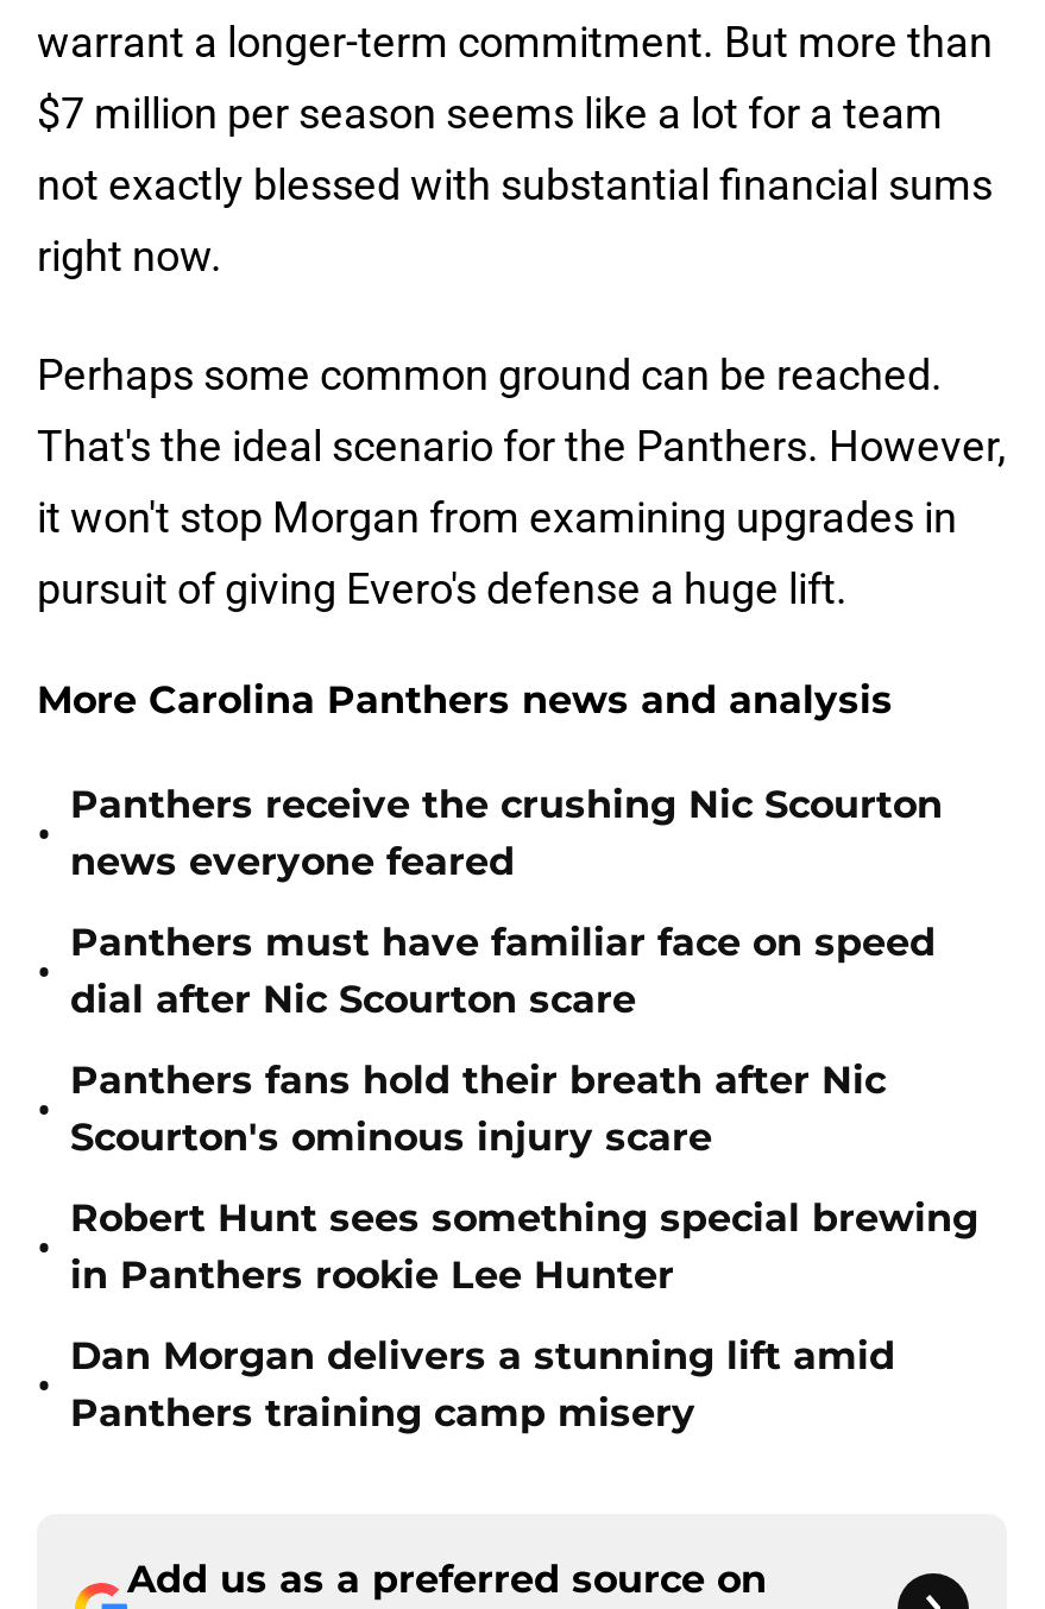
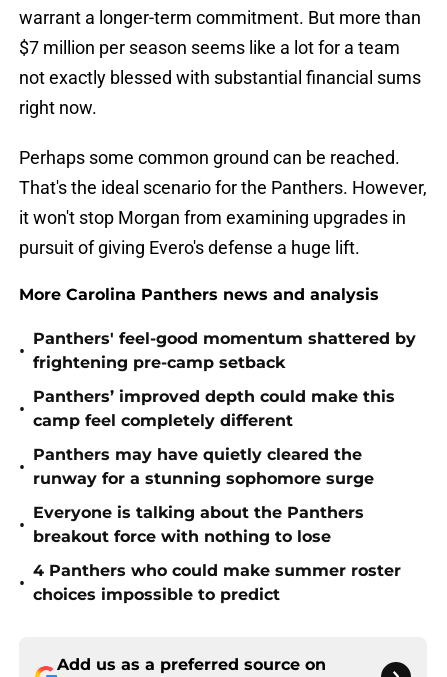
- Panthers receive the crushing Nic Scourton
- news everyone feared
+ Panthers' feel-good momentum shattered by
+ frightening pre-camp setback

- Panthers must have familiar face on speed
- dial after Nic Scourton scare
+ Panthers’ improved depth could make this
+ camp feel completely different

- Panthers fans hold their breath after Nic
- Scourton's ominous injury scare
+ Panthers may have quietly cleared the
+ runway for a stunning sophomore surge

- Robert Hunt sees something special brewing
- in Panthers rookie Lee Hunter
+ Everyone is talking about the Panthers
+ breakout force with nothing to lose

- Dan Morgan delivers a stunning lift amid
- Panthers training camp misery
+ 4 Panthers who could make summer roster
+ choices impossible to predict
